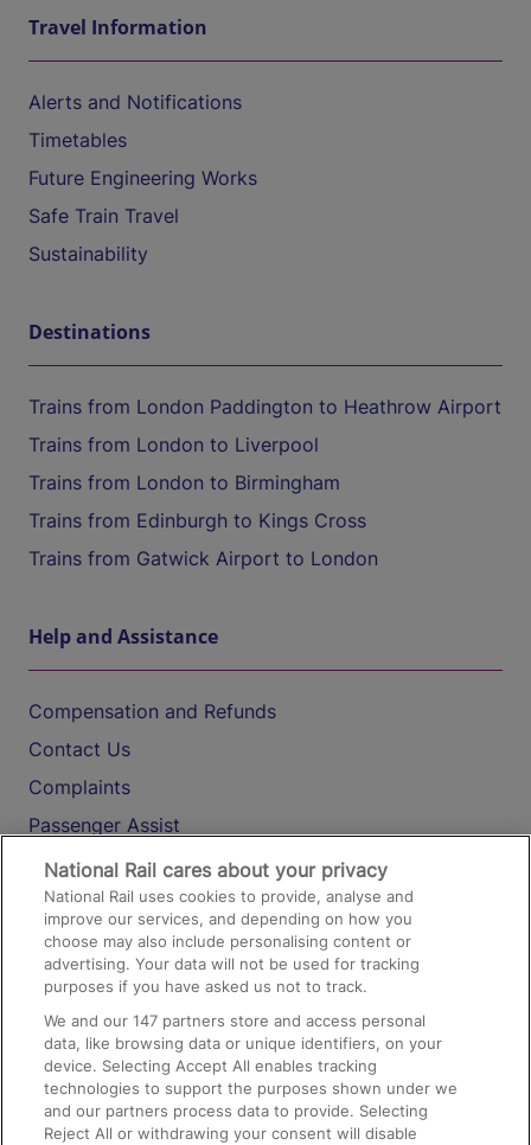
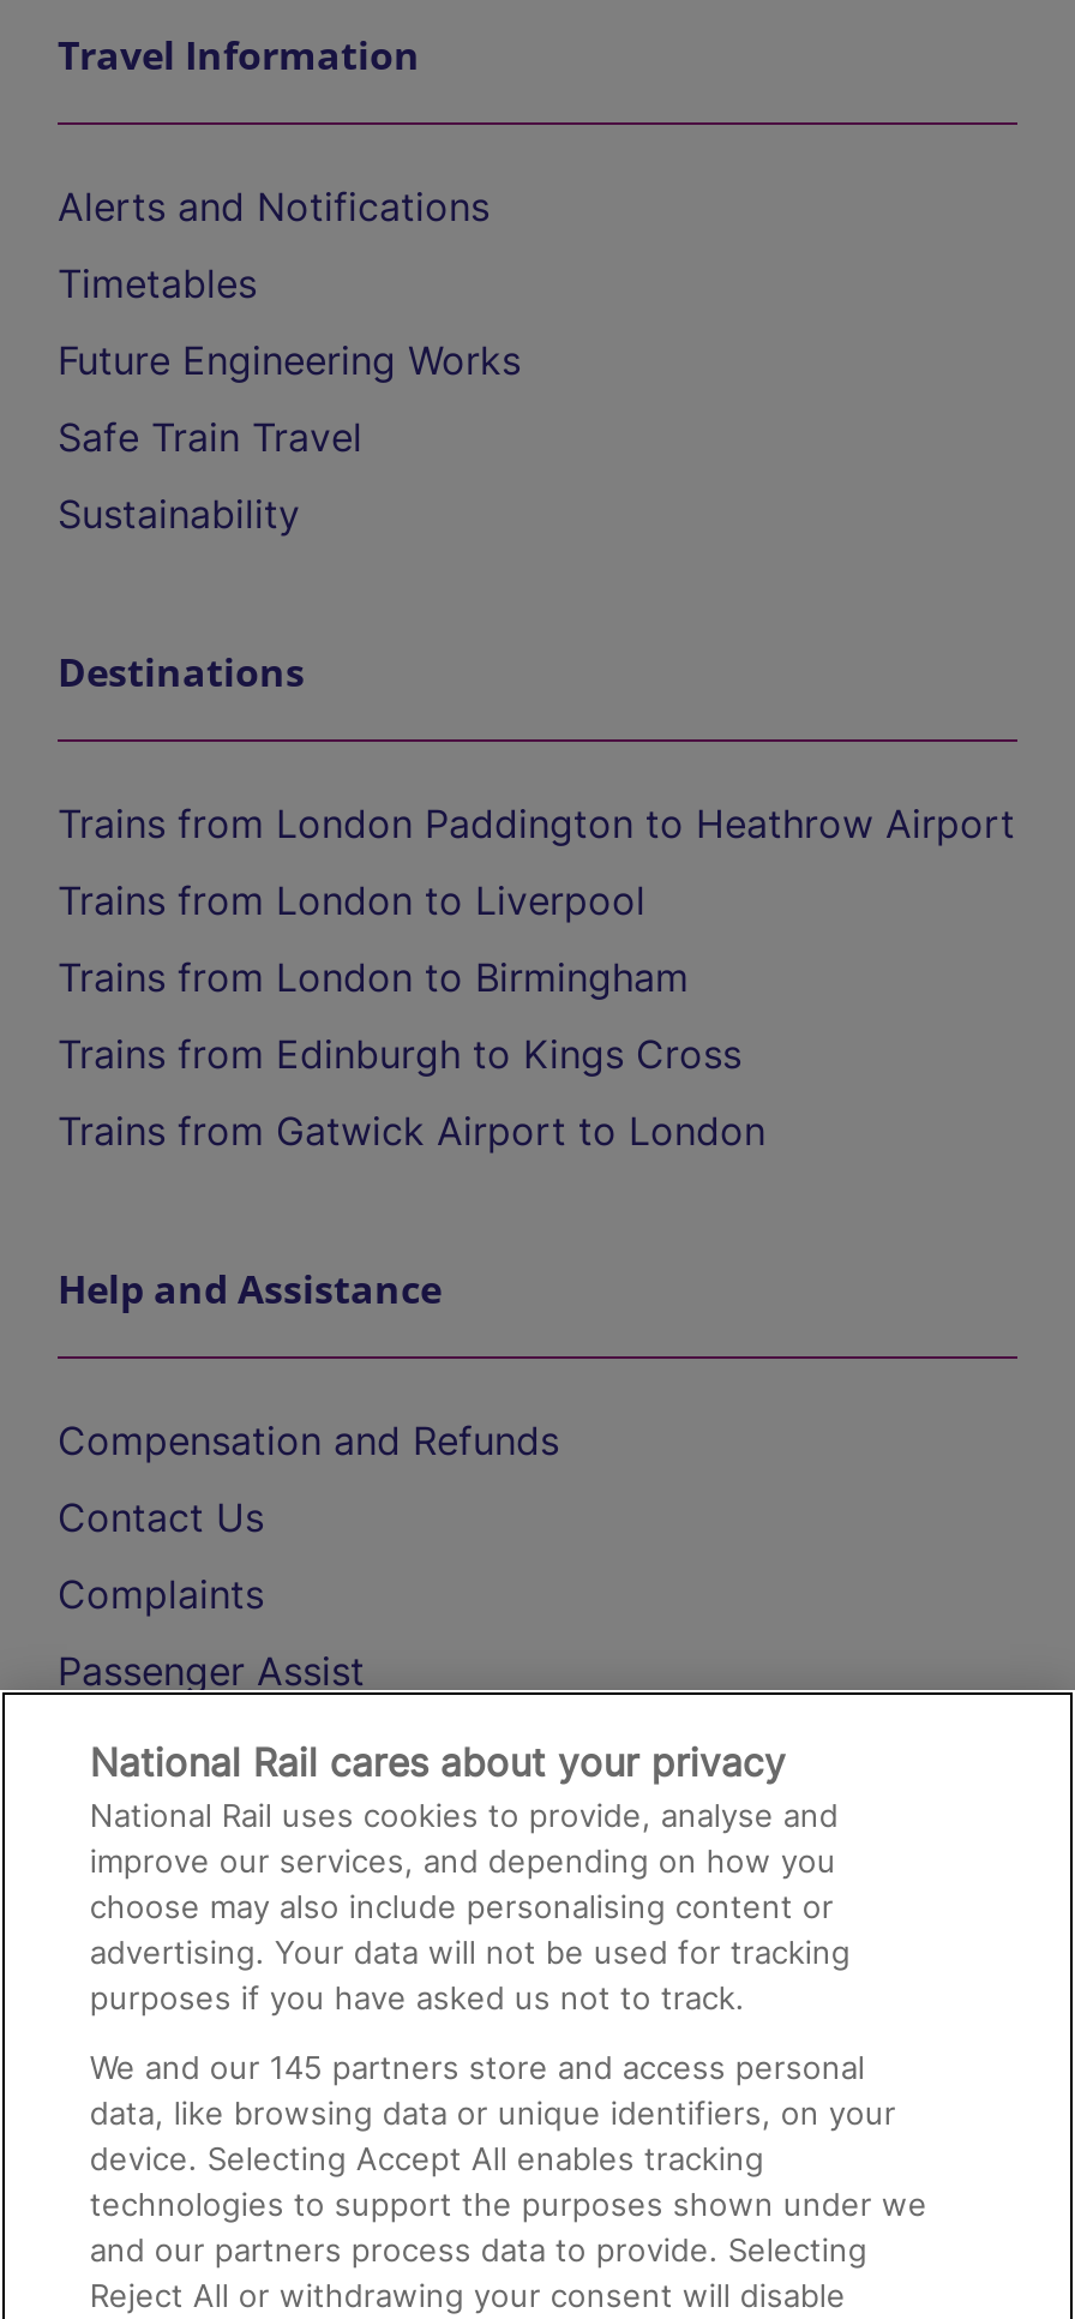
- We and our 147 partners store and access personal
+ We and our 145 partners store and access personal
